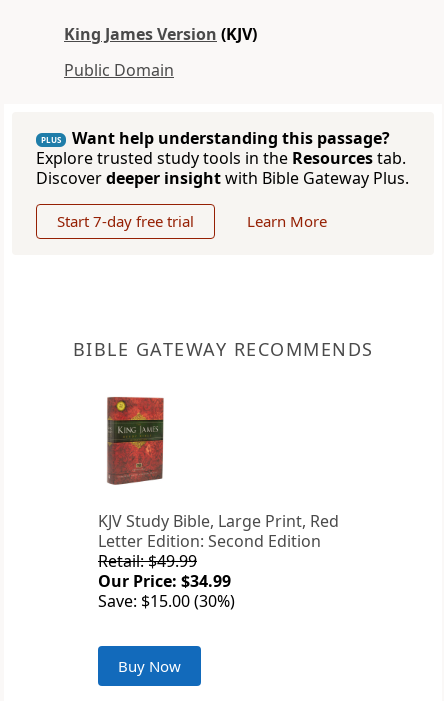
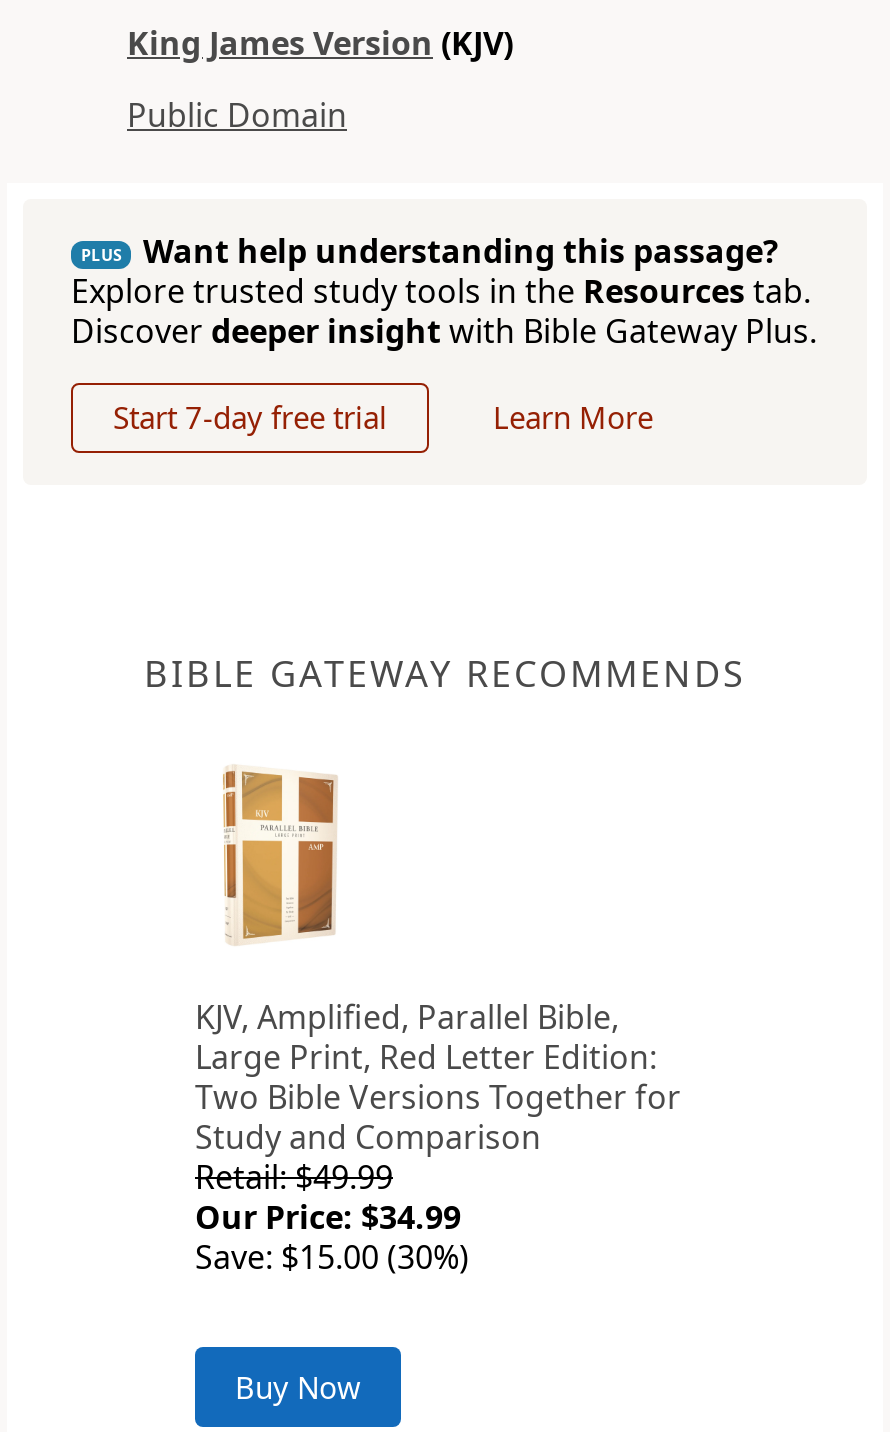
- [image]
+ [image]

- KJV Study Bible, Large Print, Red
- Letter Edition: Second Edition
+ KJV, Amplified, Parallel Bible,
+ Large Print, Red Letter Edition:
+ Two Bible Versions Together for
+ Study and Comparison
